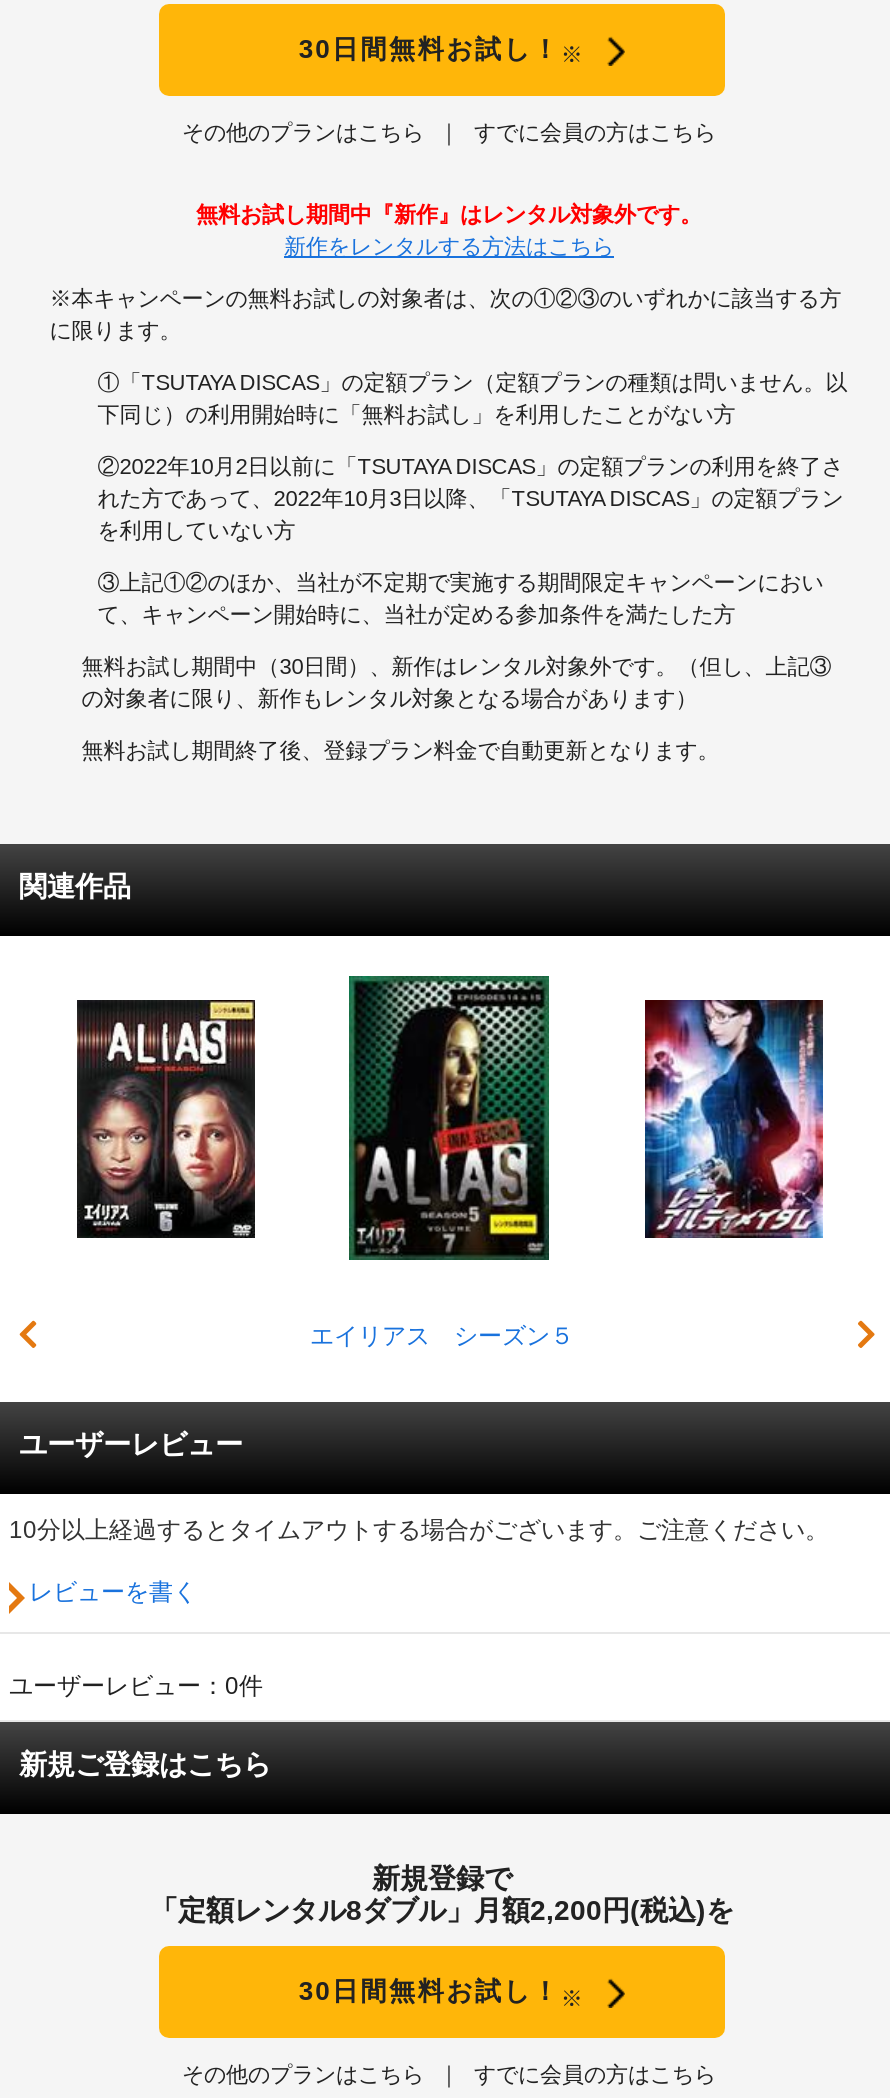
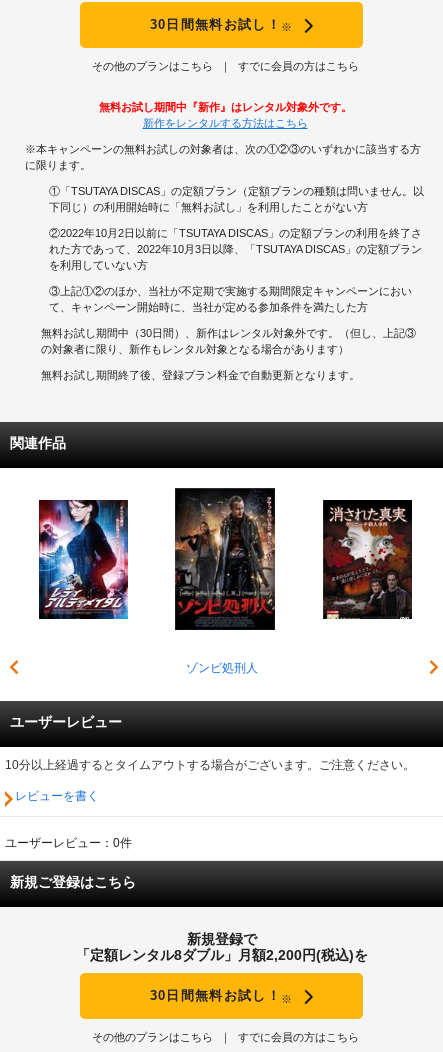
- [image]
- エイリアス シーズン５
+ [image]
+ ゾンビ処刑人

- [image]
+ [image]

- [image]
+ [image]
